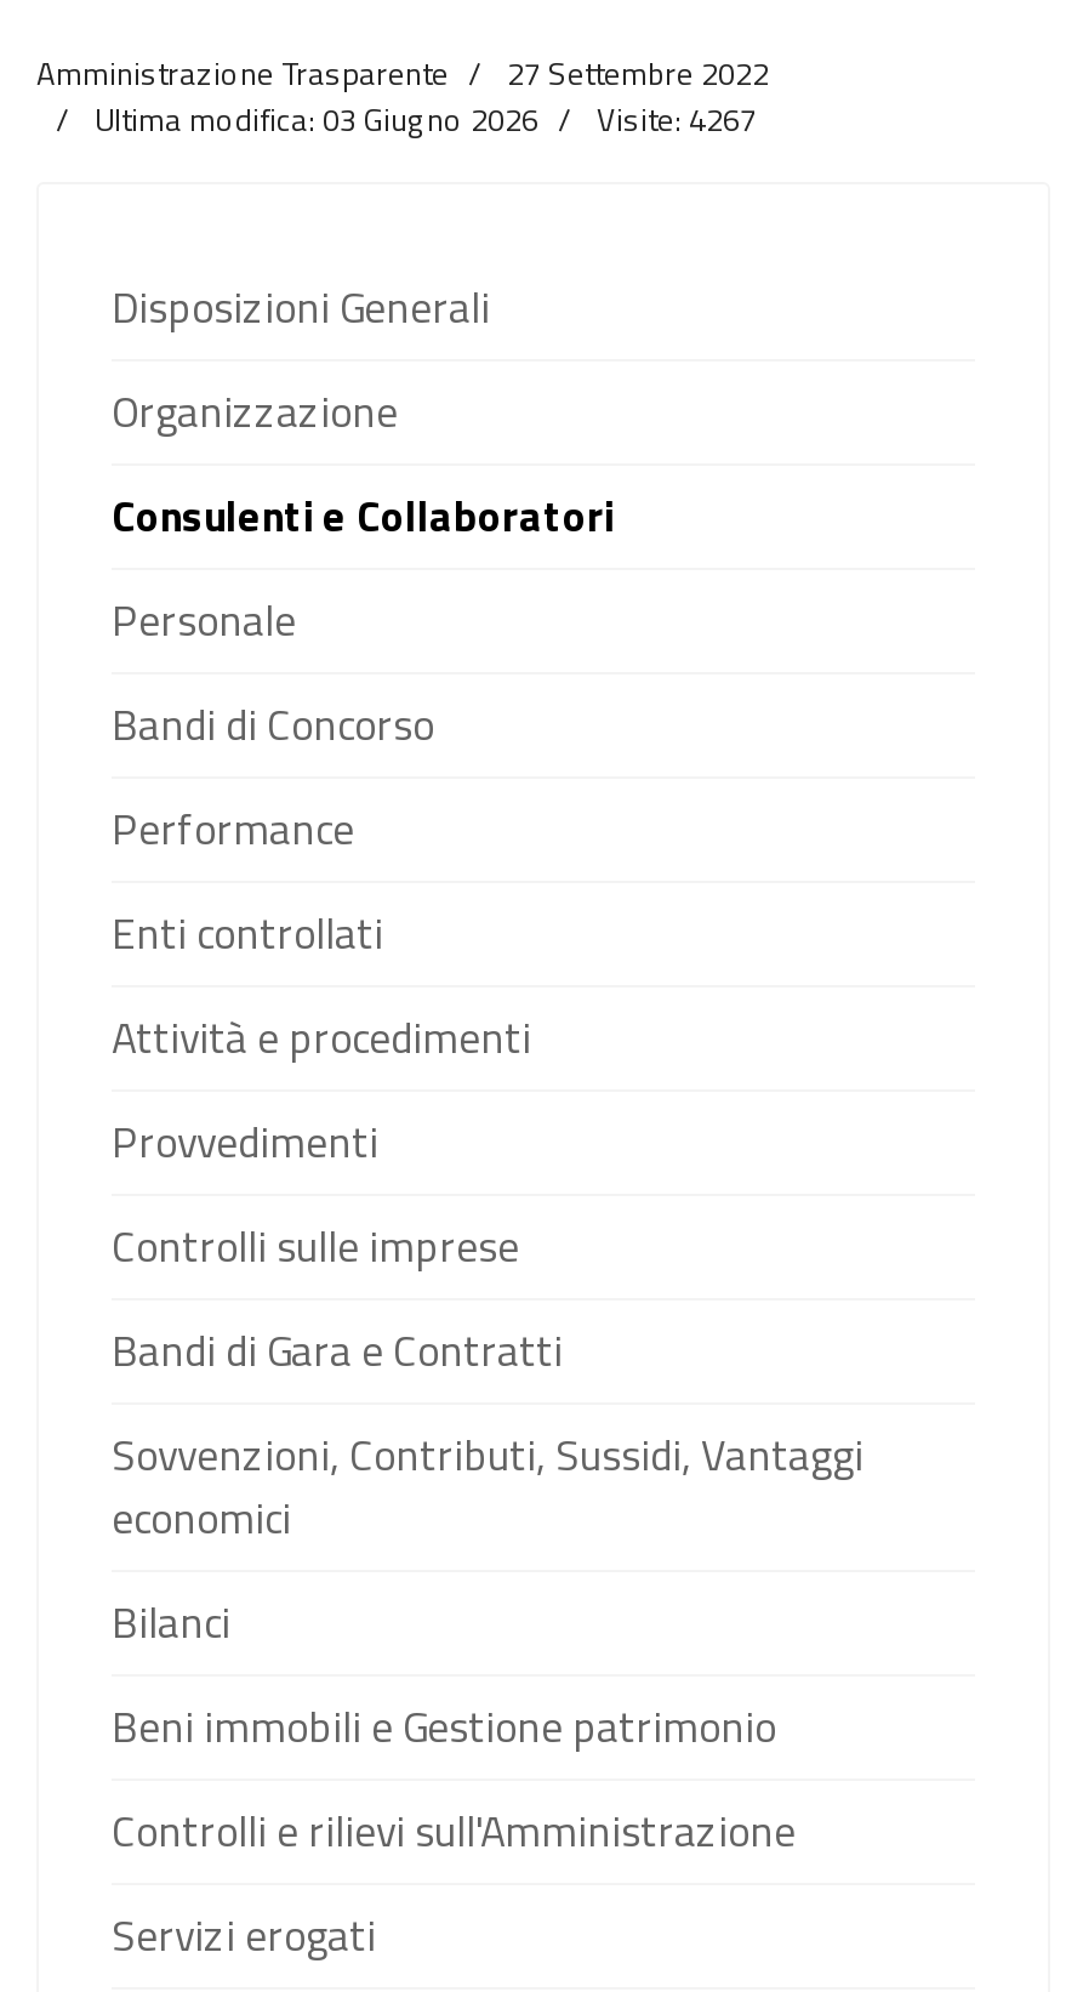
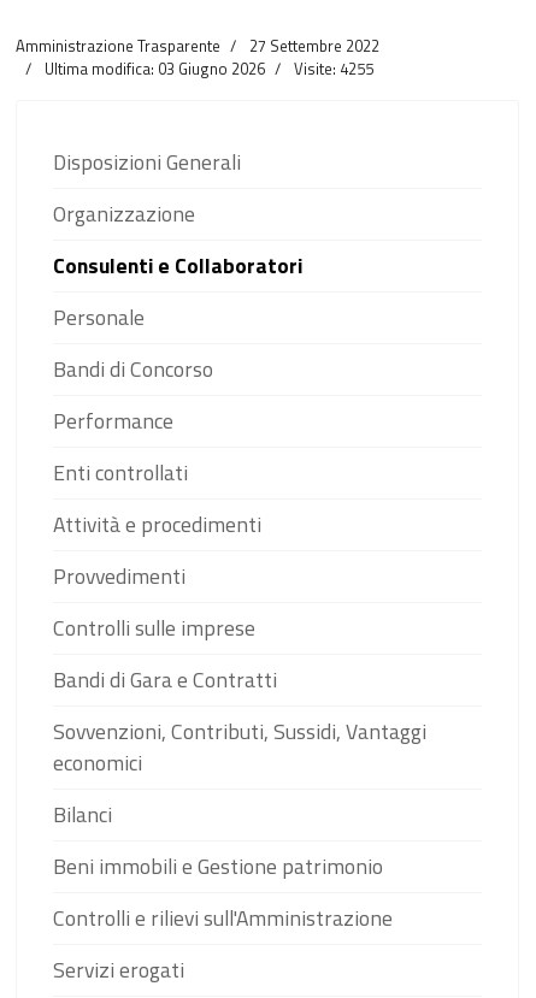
- Ultima modifica: 03 Giugno 2026 Visite: 4267
+ Ultima modifica: 03 Giugno 2026 Visite: 4255
